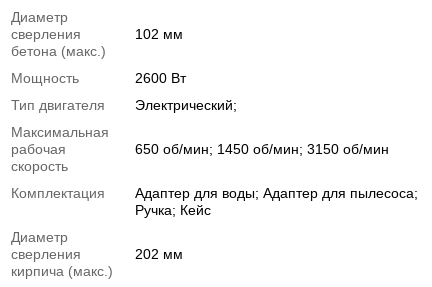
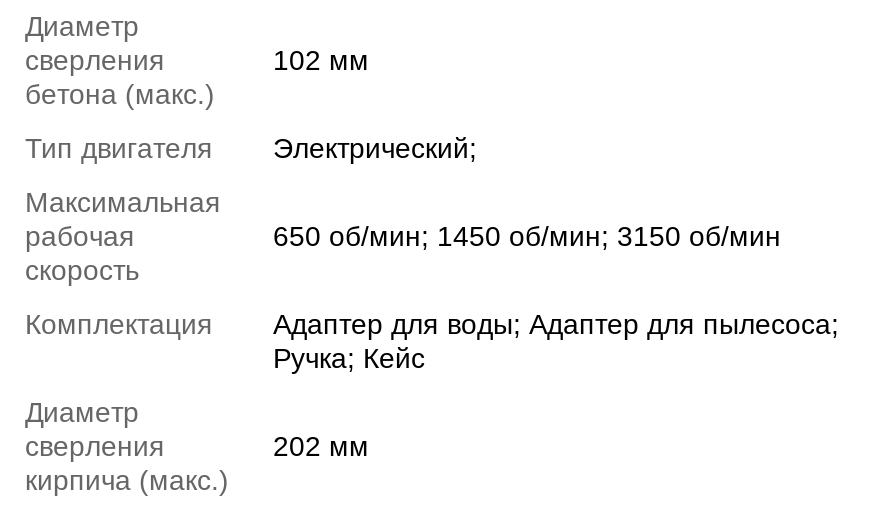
- Мощность
- 2600 Вт
